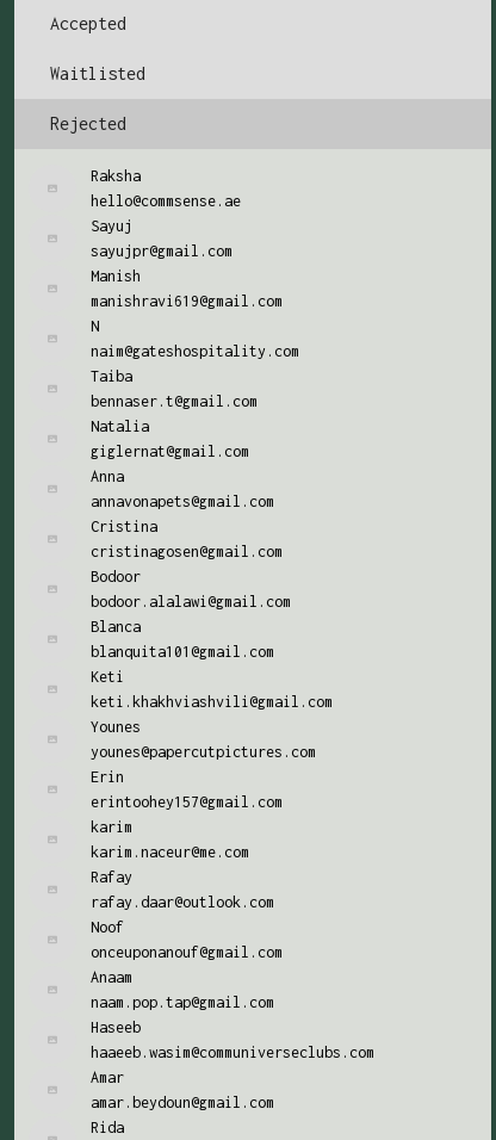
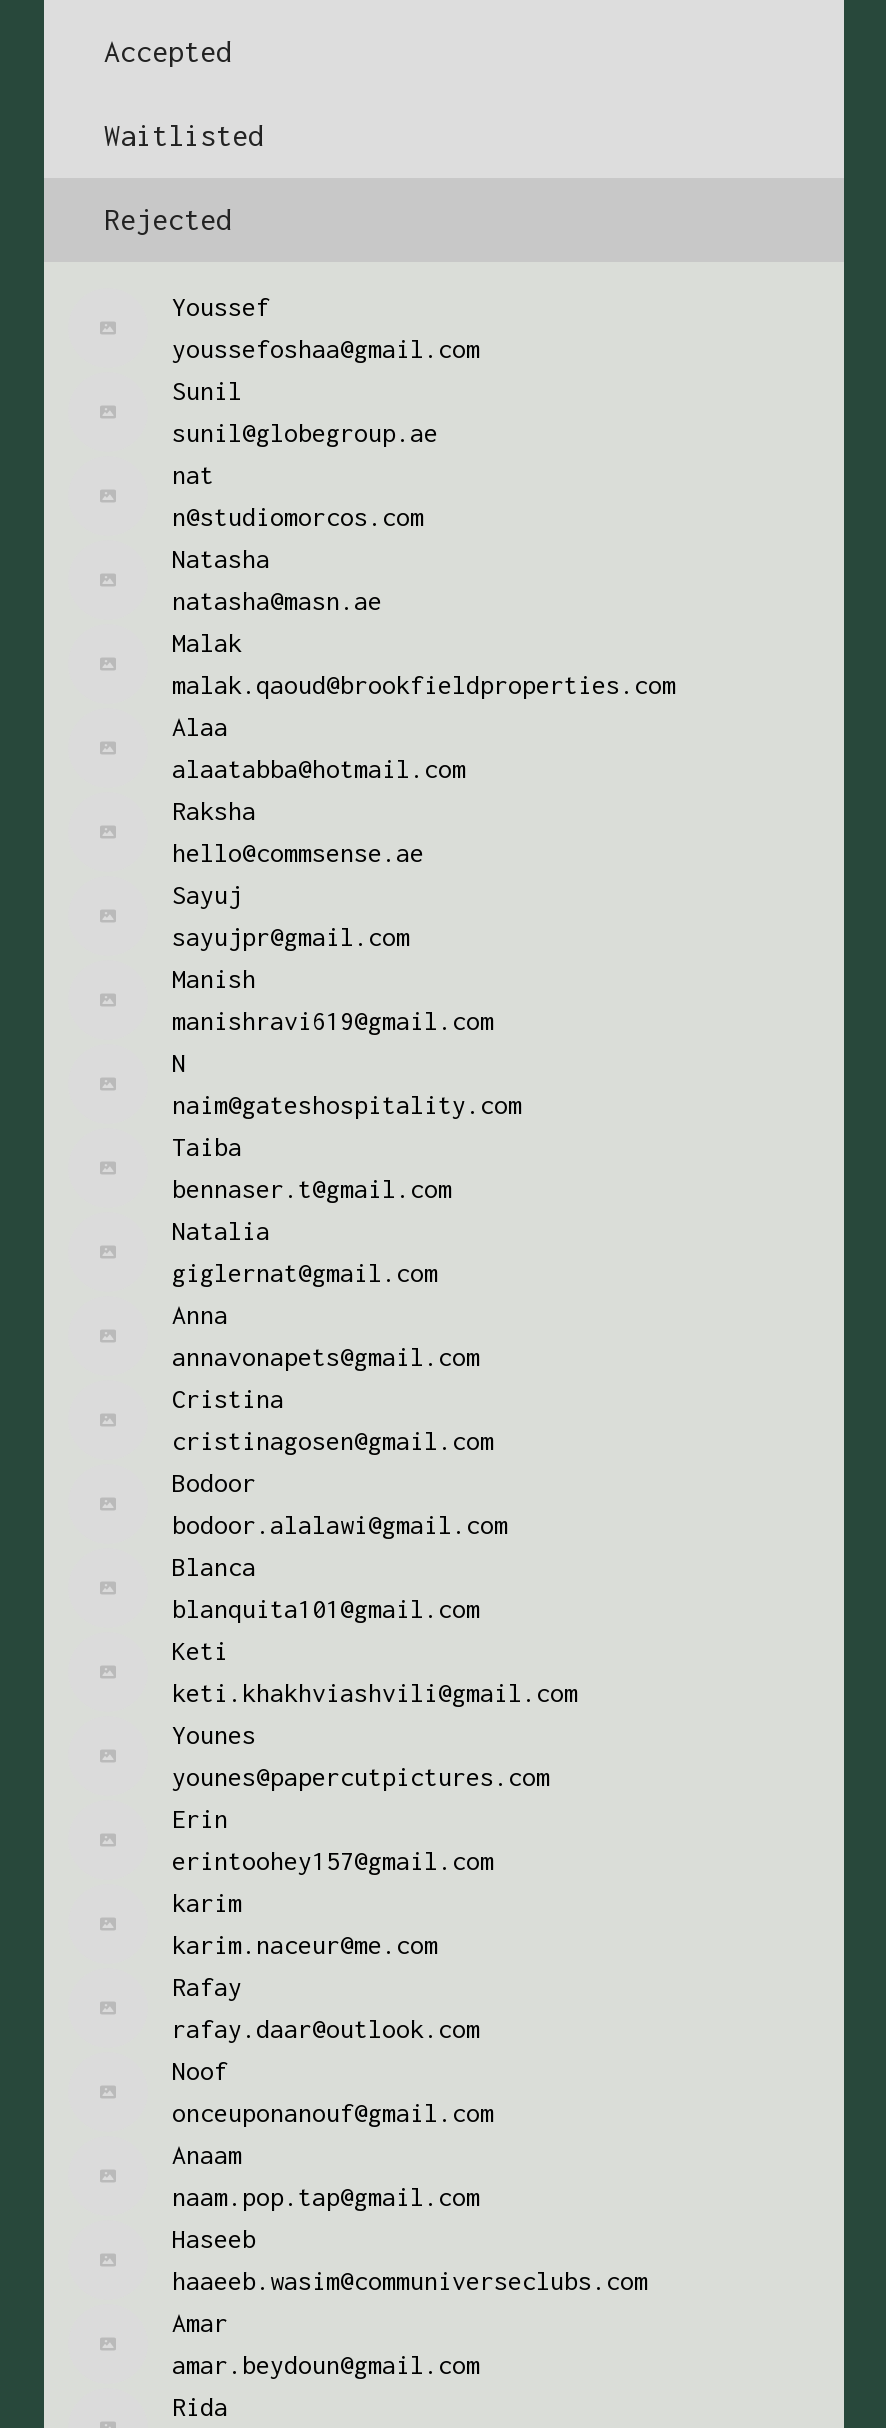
+ Youssef
+ youssefoshaa@gmail.com
+ Sunil
+ sunil@globegroup.ae
+ nat
+ n@studiomorcos.com
+ Natasha
+ natasha@masn.ae
+ Malak
+ malak.qaoud@brookfieldproperties.com
+ Alaa
+ alaatabba@hotmail.com
